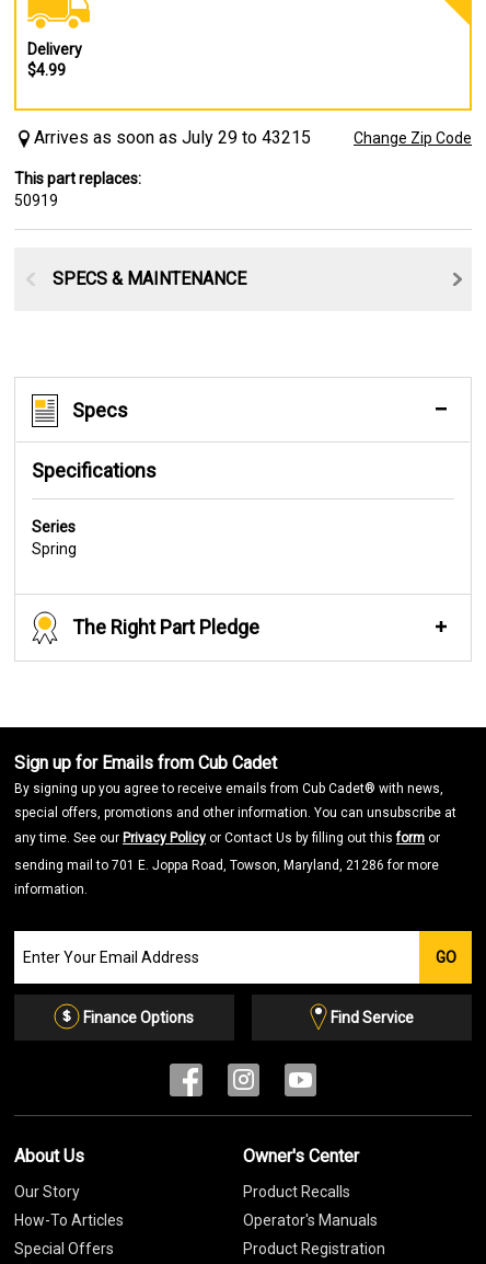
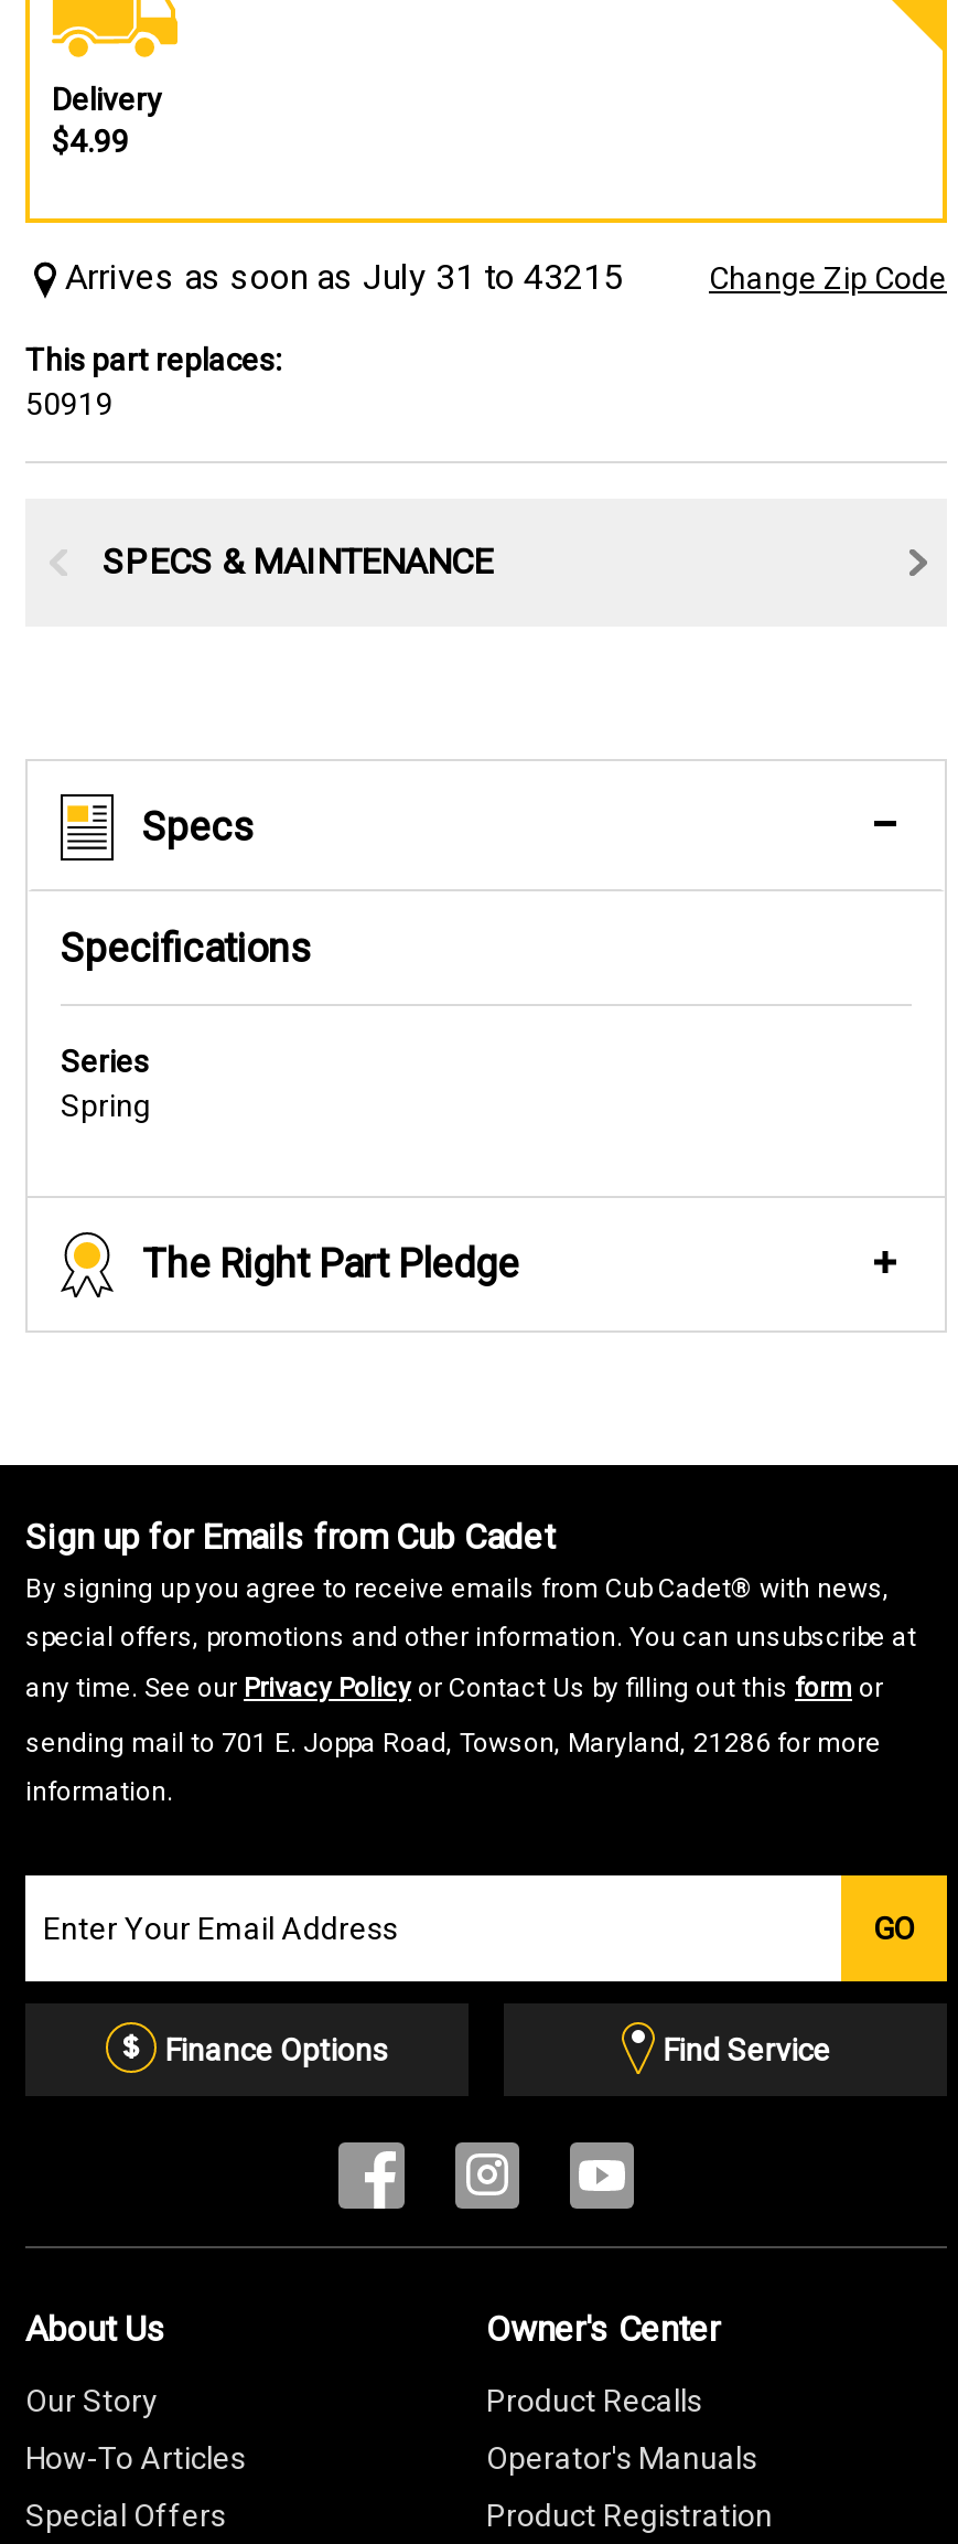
- Arrives as soon as July 29 to 43215
+ Arrives as soon as July 31 to 43215
